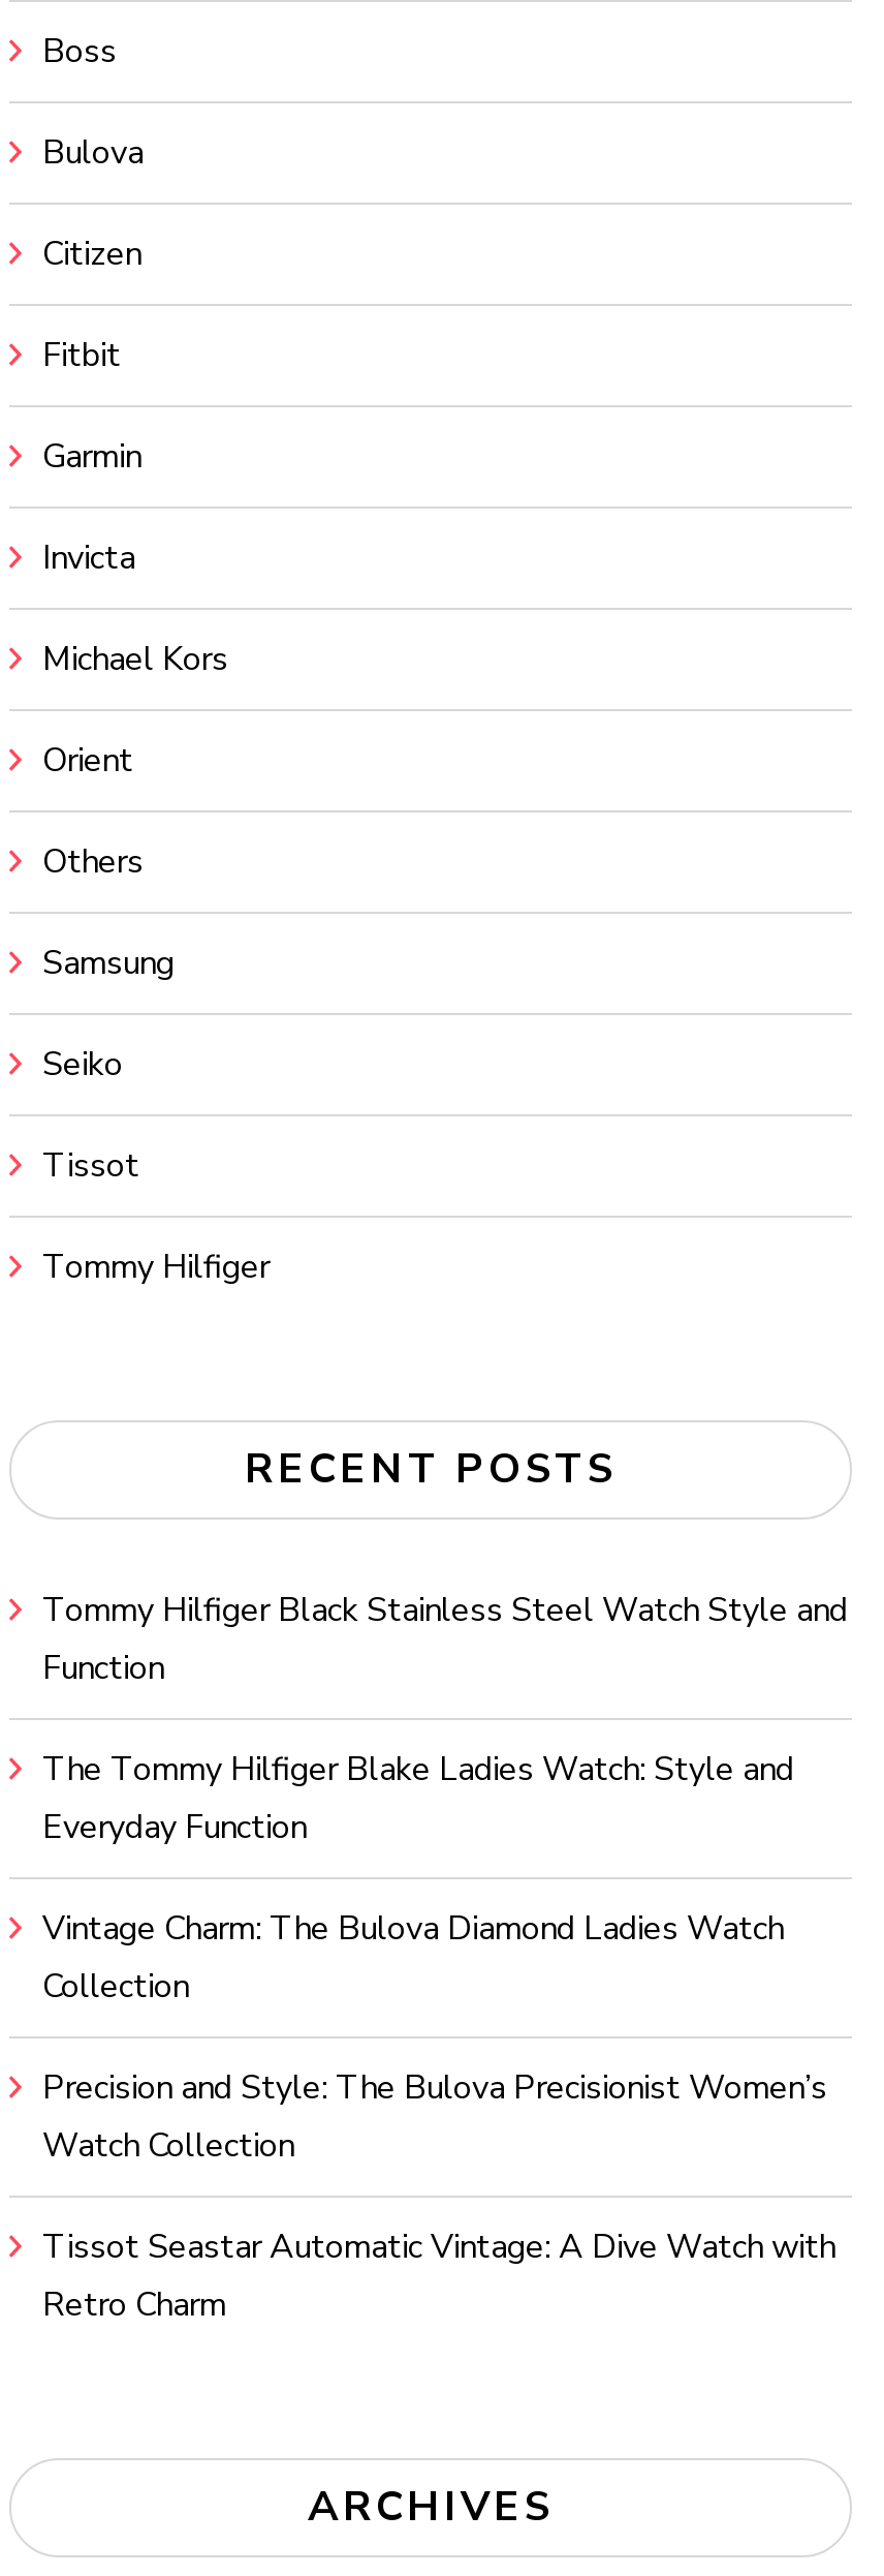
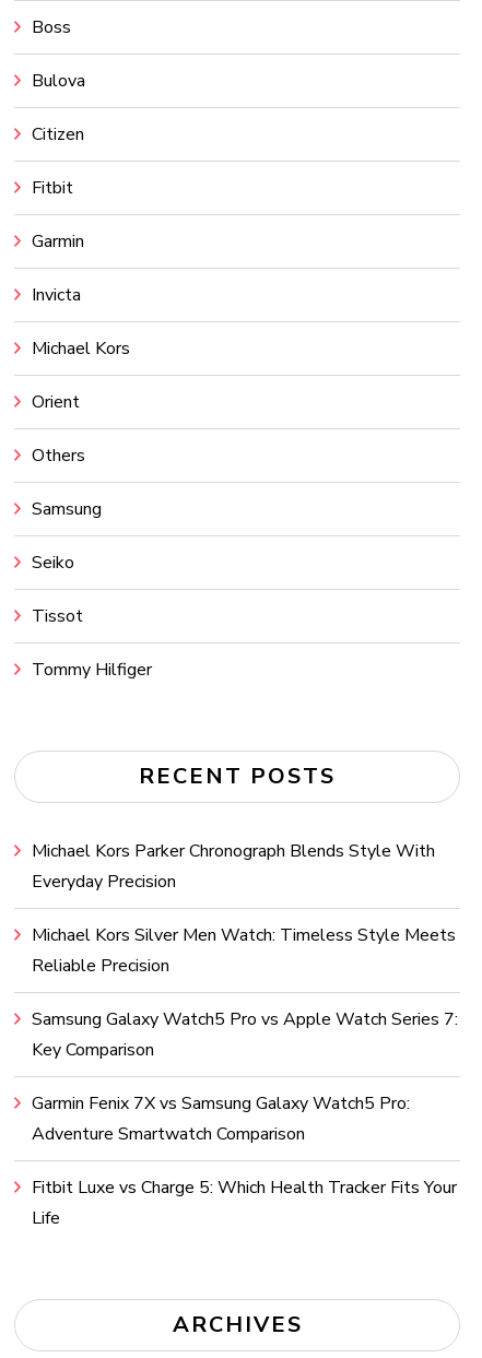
- Tommy Hilfiger Black Stainless Steel Watch Style and
- Function
+ Michael Kors Parker Chronograph Blends Style With
+ Everyday Precision

- The Tommy Hilfiger Blake Ladies Watch: Style and
- Everyday Function
+ Michael Kors Silver Men Watch: Timeless Style Meets
+ Reliable Precision

- Vintage Charm: The Bulova Diamond Ladies Watch
- Collection
+ Samsung Galaxy Watch5 Pro vs Apple Watch Series 7:
+ Key Comparison

- Precision and Style: The Bulova Precisionist Women’s
- Watch Collection
+ Garmin Fenix 7X vs Samsung Galaxy Watch5 Pro:
+ Adventure Smartwatch Comparison

- Tissot Seastar Automatic Vintage: A Dive Watch with
- Retro Charm
+ Fitbit Luxe vs Charge 5: Which Health Tracker Fits Your
+ Life
